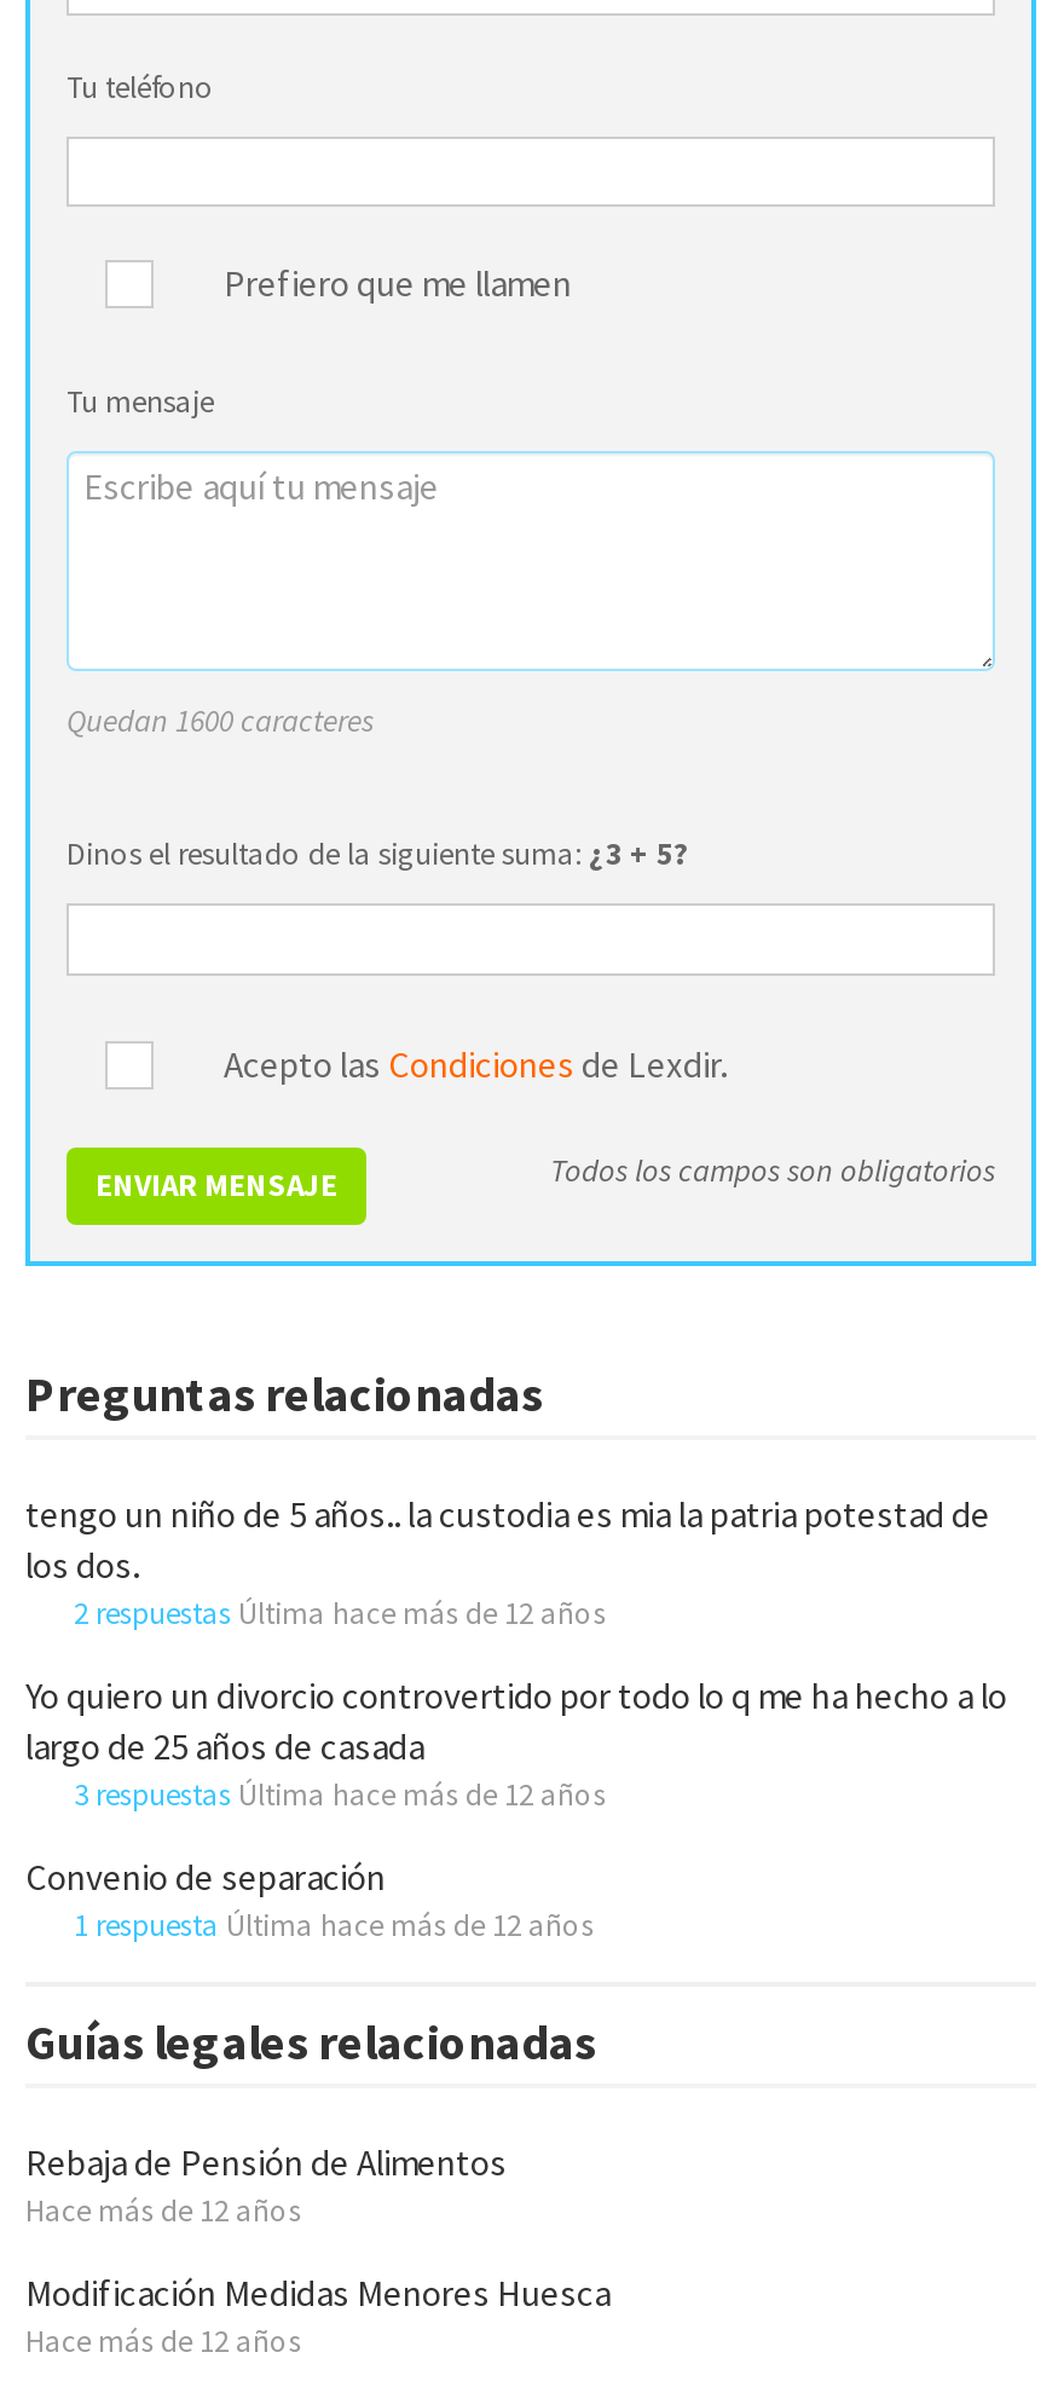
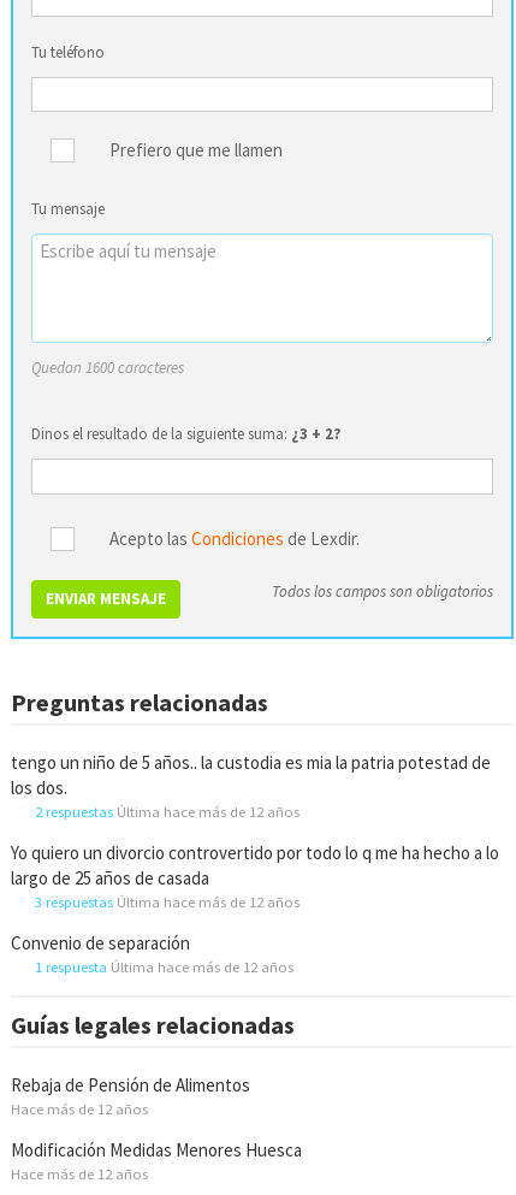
- Dinos el resultado de la siguiente suma: ¿3 + 5?
+ Dinos el resultado de la siguiente suma: ¿3 + 2?
